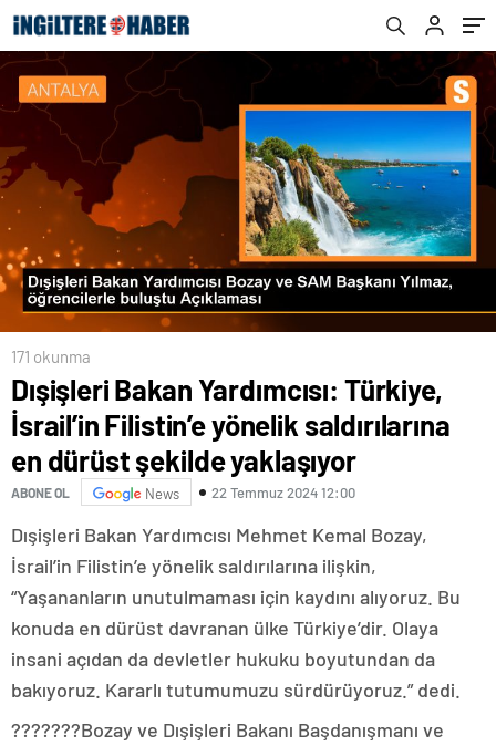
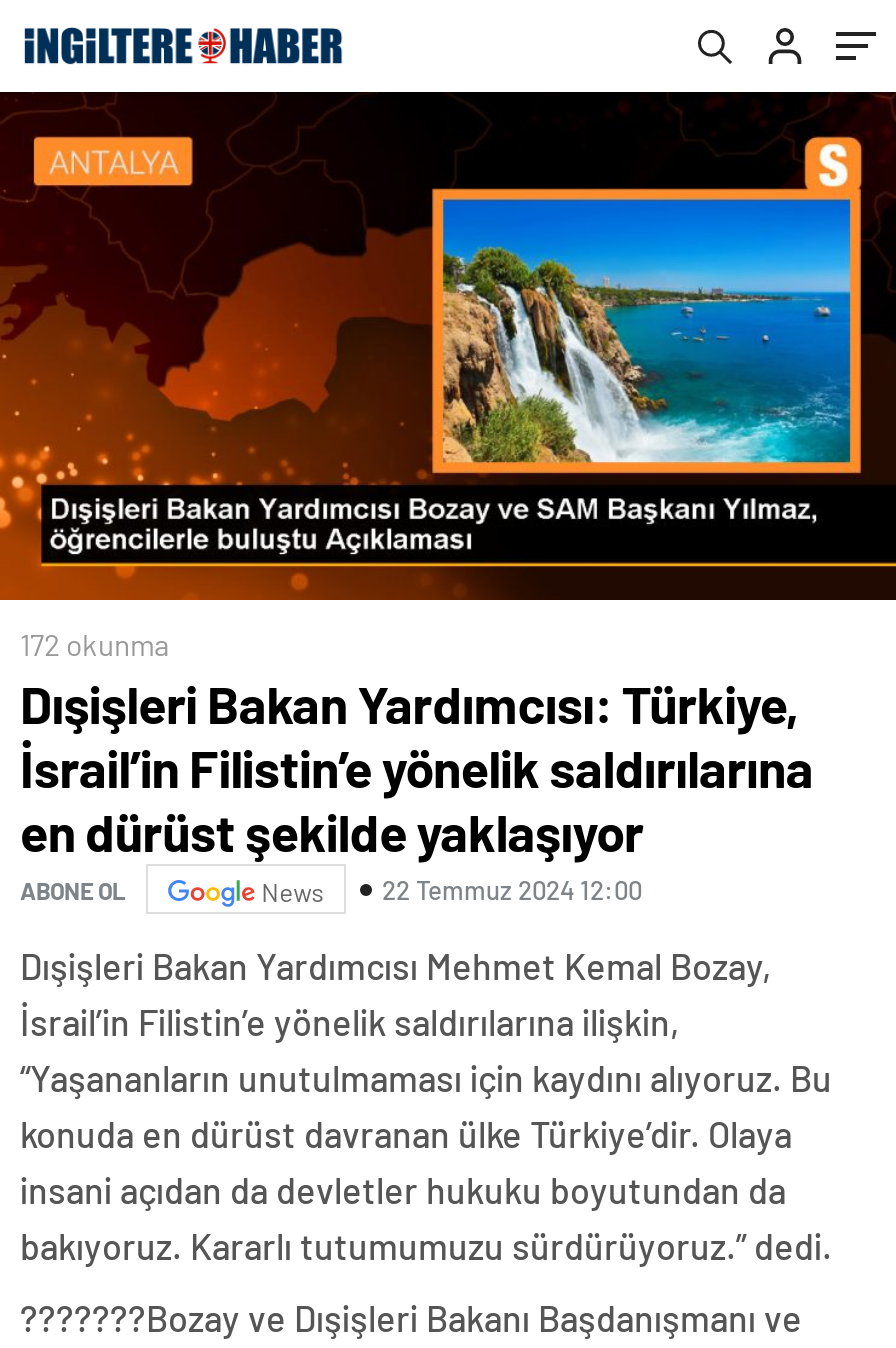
- 171 okunma
+ 172 okunma
